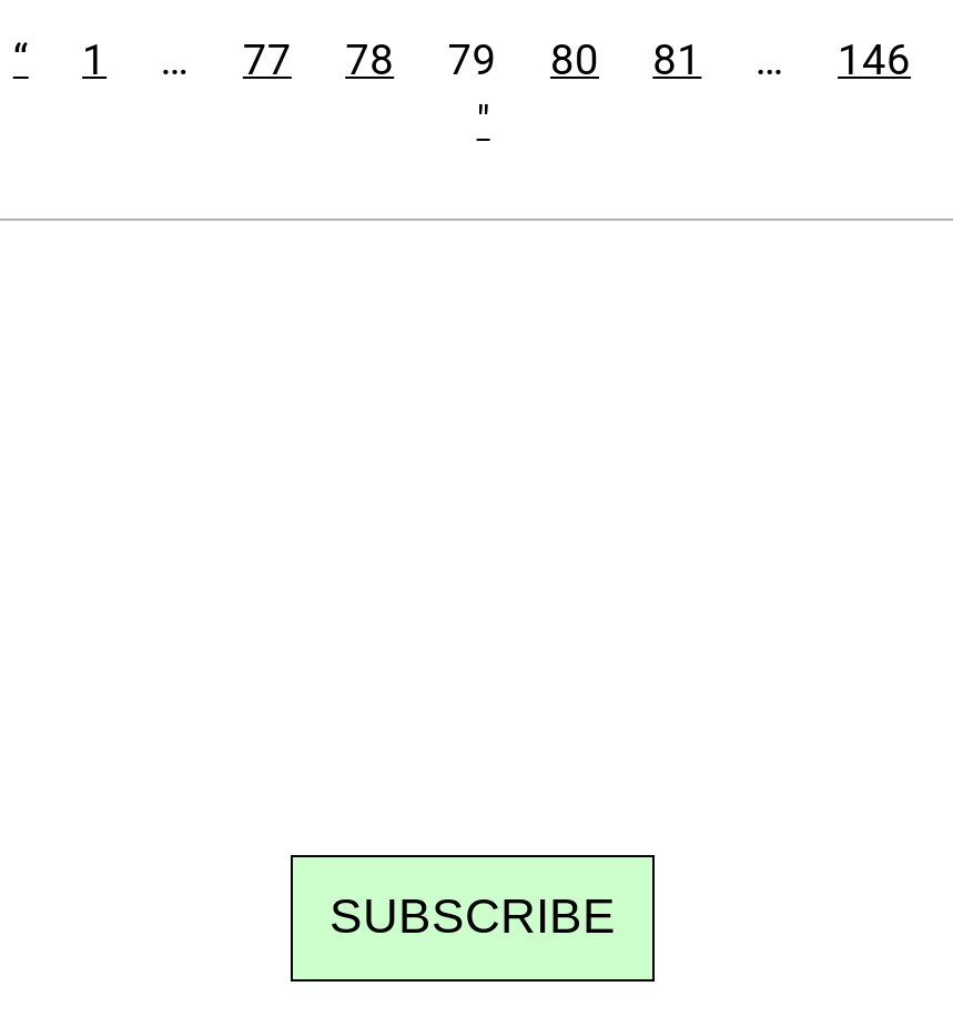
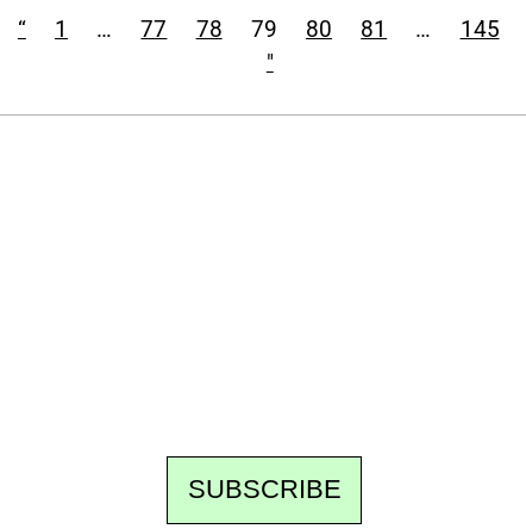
- 146
+ 145
